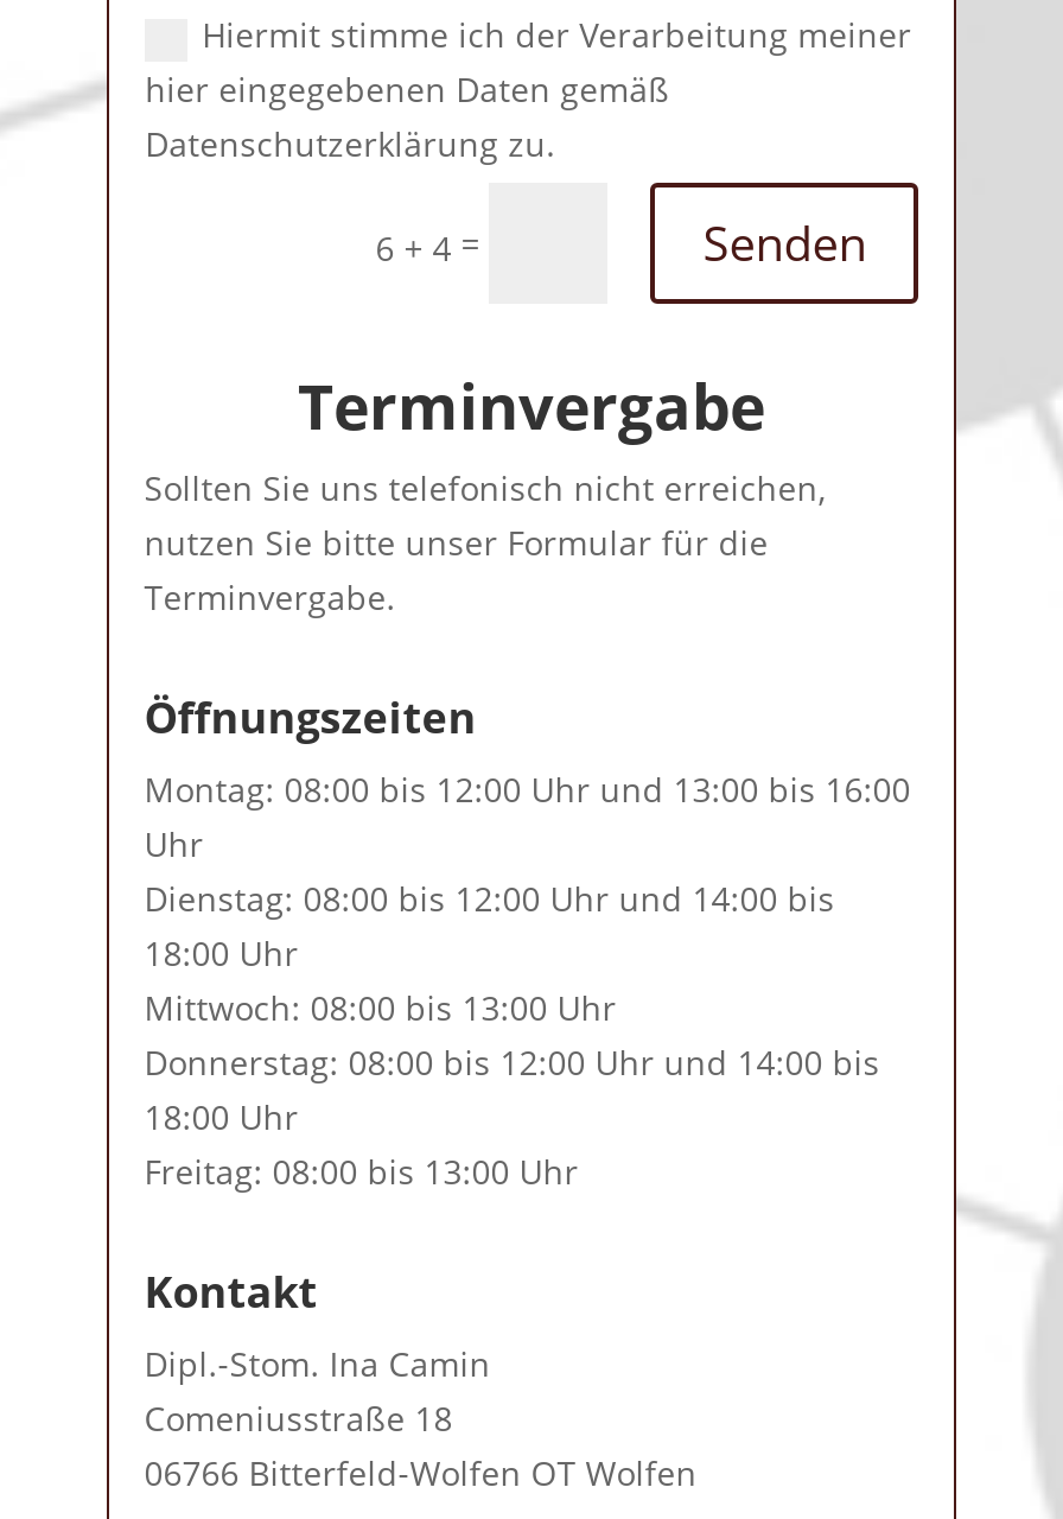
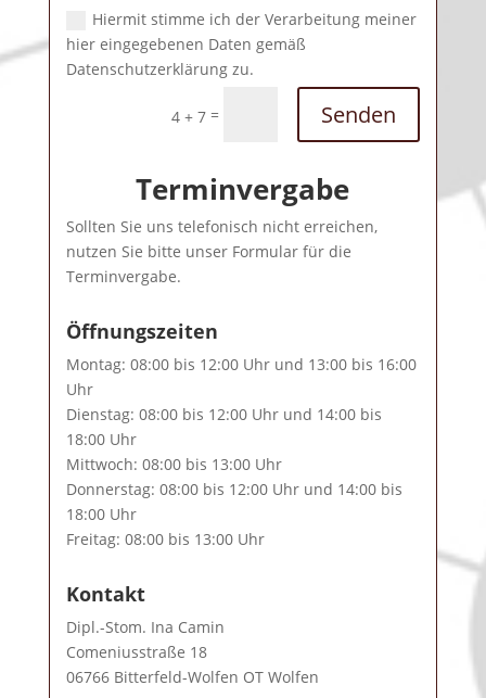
- 6 + 4 =
+ 4 + 7 =
